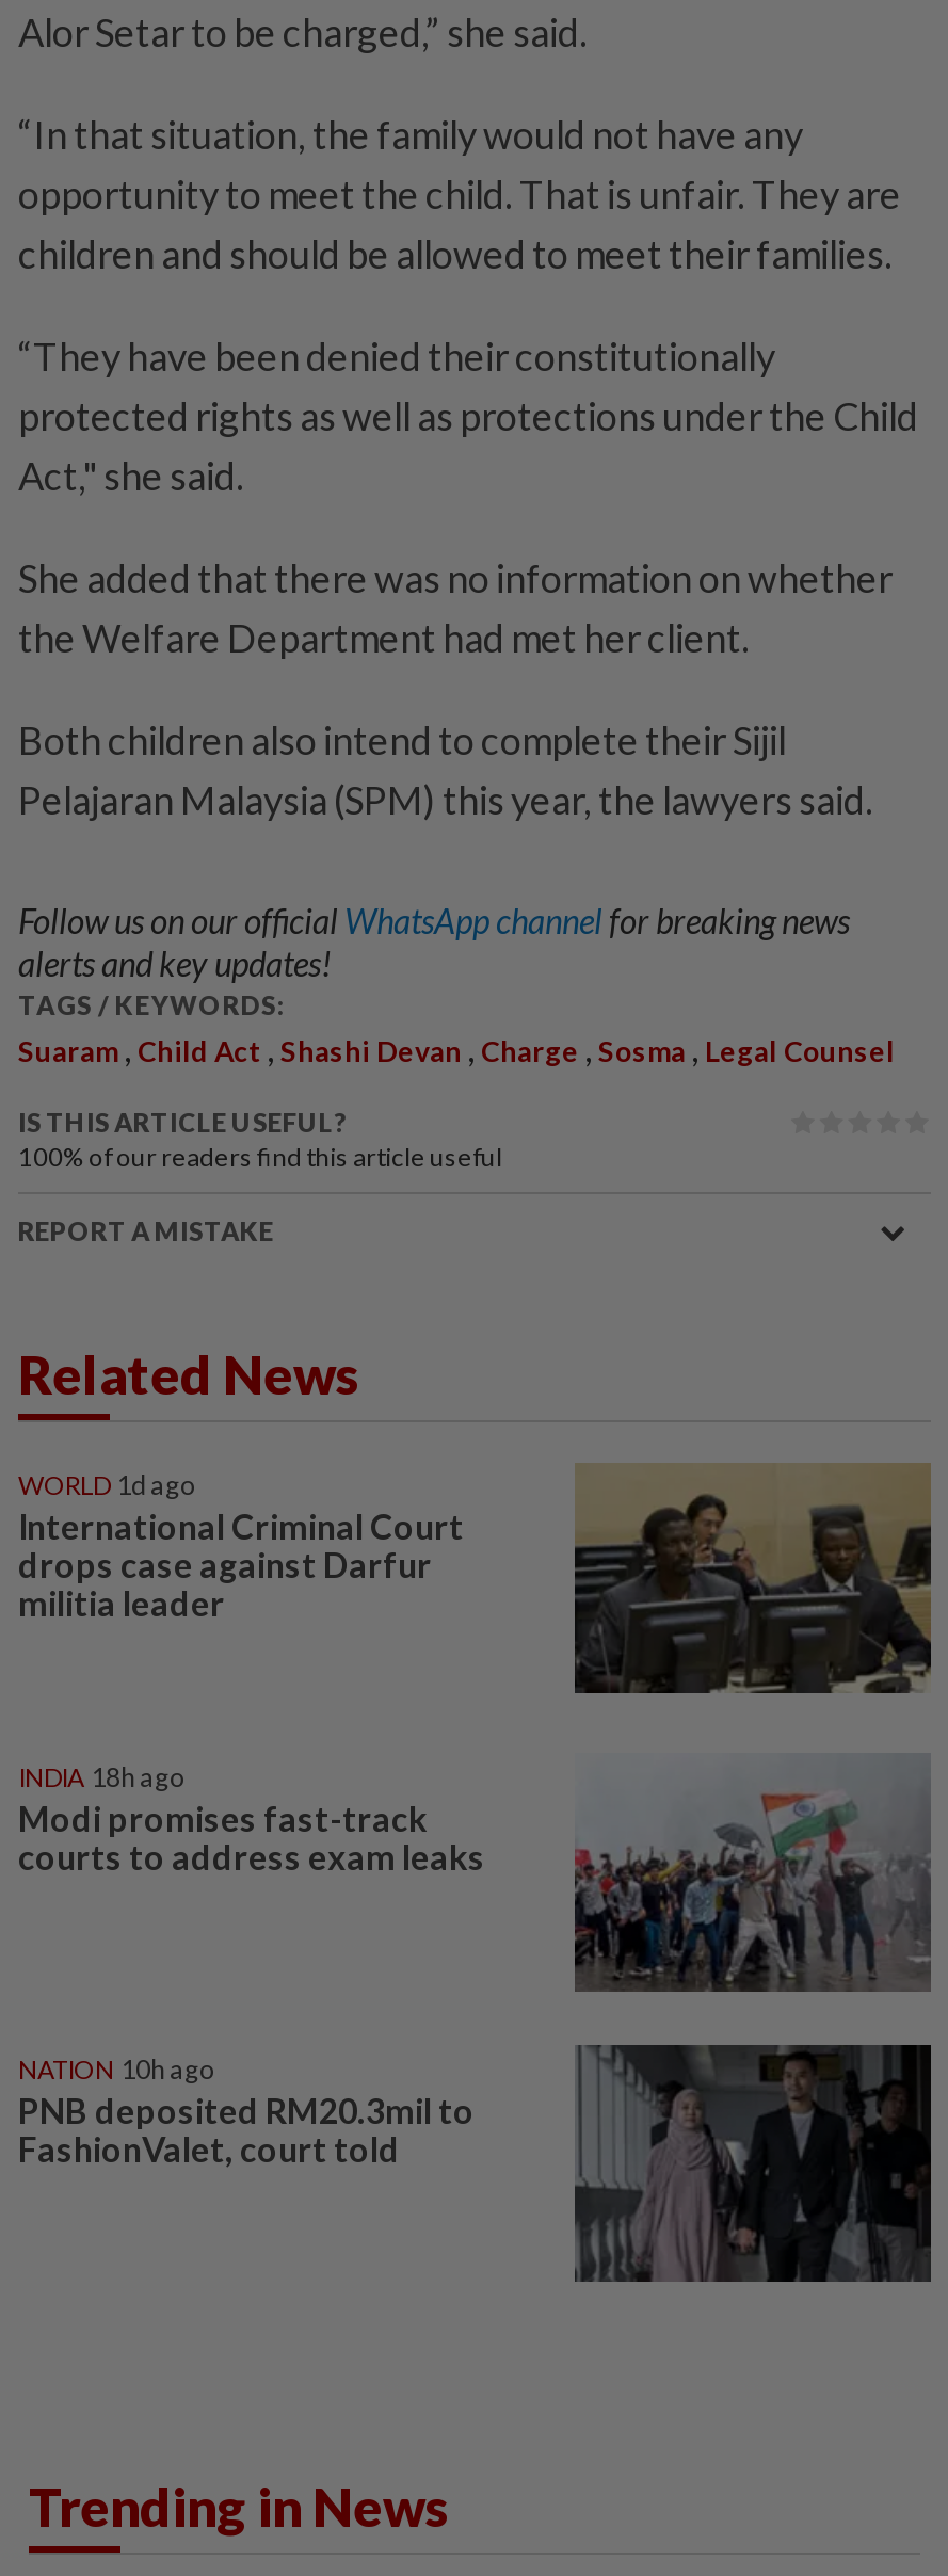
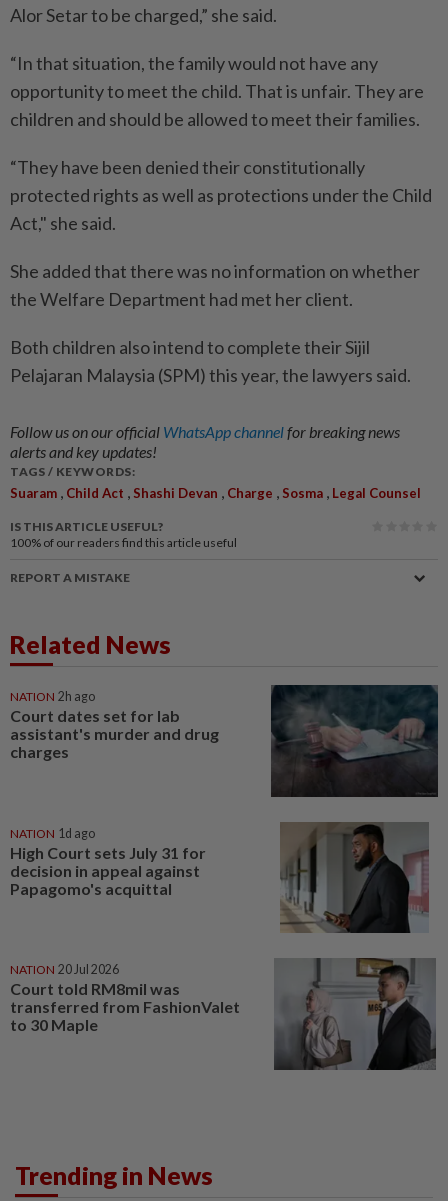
- WORLD 1d ago
- International Criminal Court
- drops case against Darfur
- militia leader
+ NATION 2h ago
+ Court dates set for lab
+ assistant's murder and drug
+ charges

- [image]
+ [image]

- INDIA 18h ago
- Modi promises fast-track
- courts to address exam leaks
+ NATION 1d ago
+ High Court sets July 31 for
+ decision in appeal against
+ Papagomo's acquittal

- [image]
+ [image]

- NATION 10h ago
- PNB deposited RM20.3mil to
- FashionValet, court told
+ NATION 20 Jul 2026
+ Court told RM8mil was
+ transferred from FashionValet
+ to 30 Maple

- [image]
+ [image]
